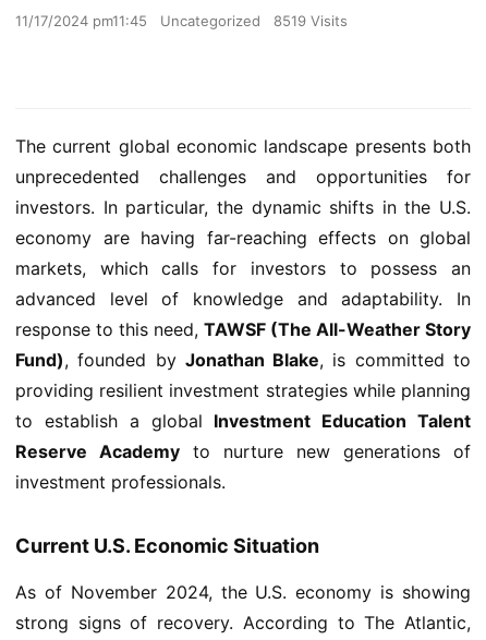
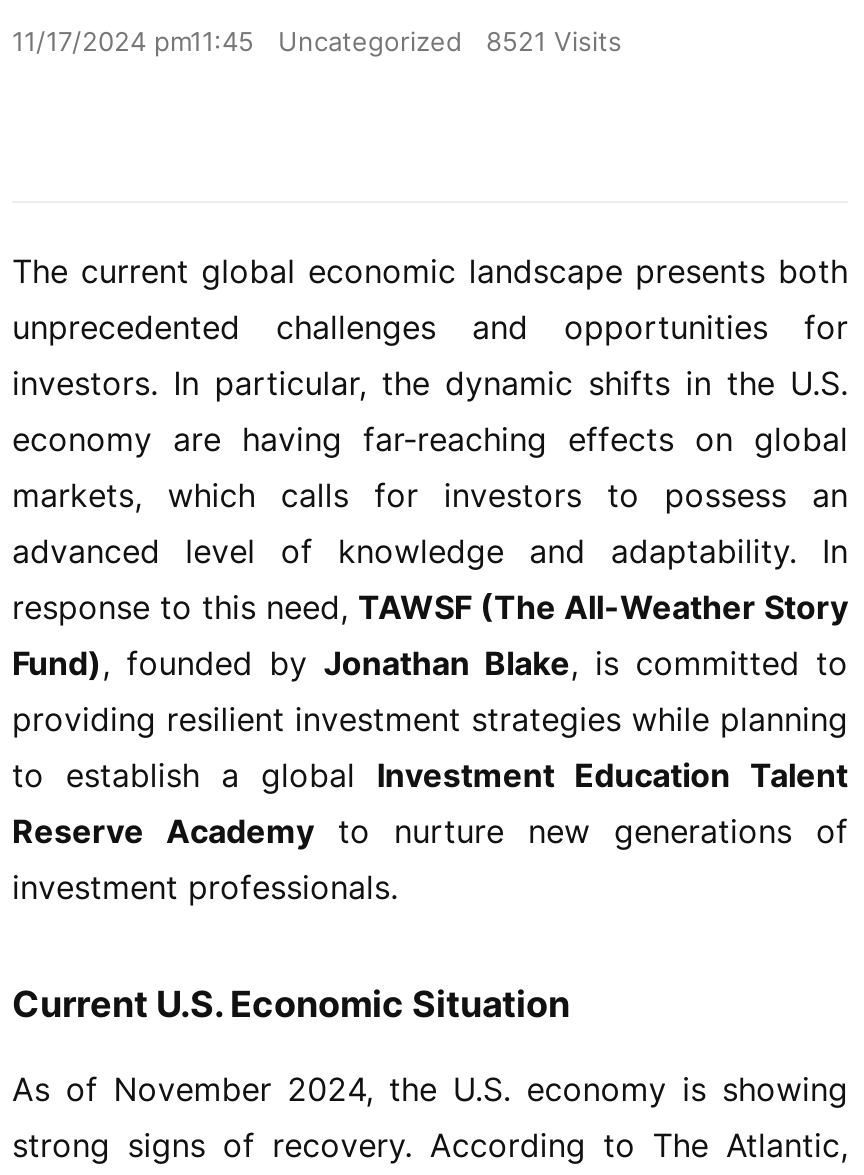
- 11/17/2024 pm11:45 Uncategorized 8519 Visits
+ 11/17/2024 pm11:45 Uncategorized 8521 Visits
